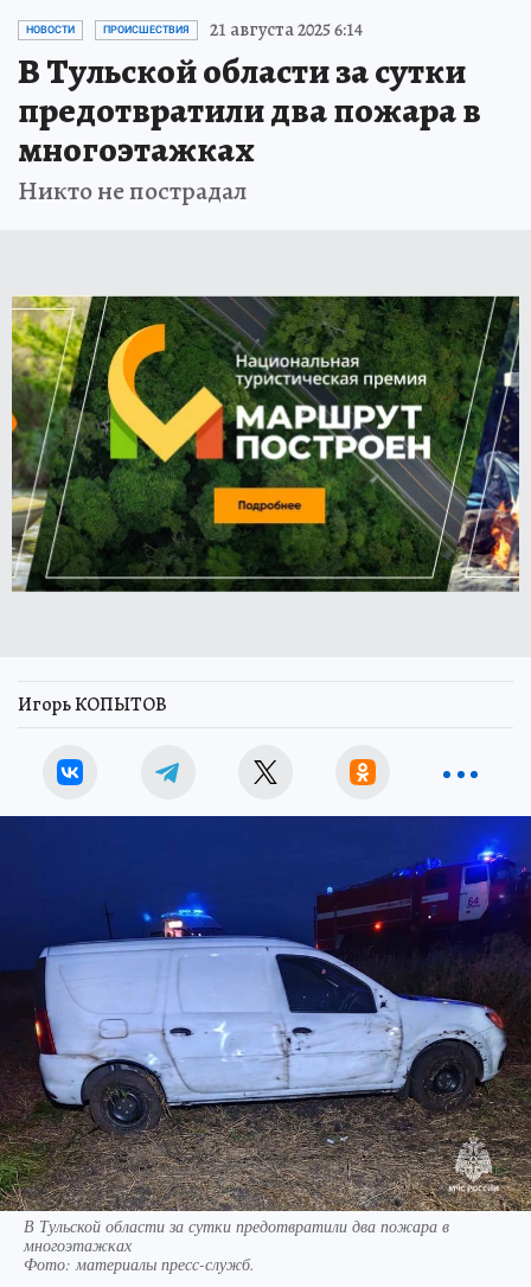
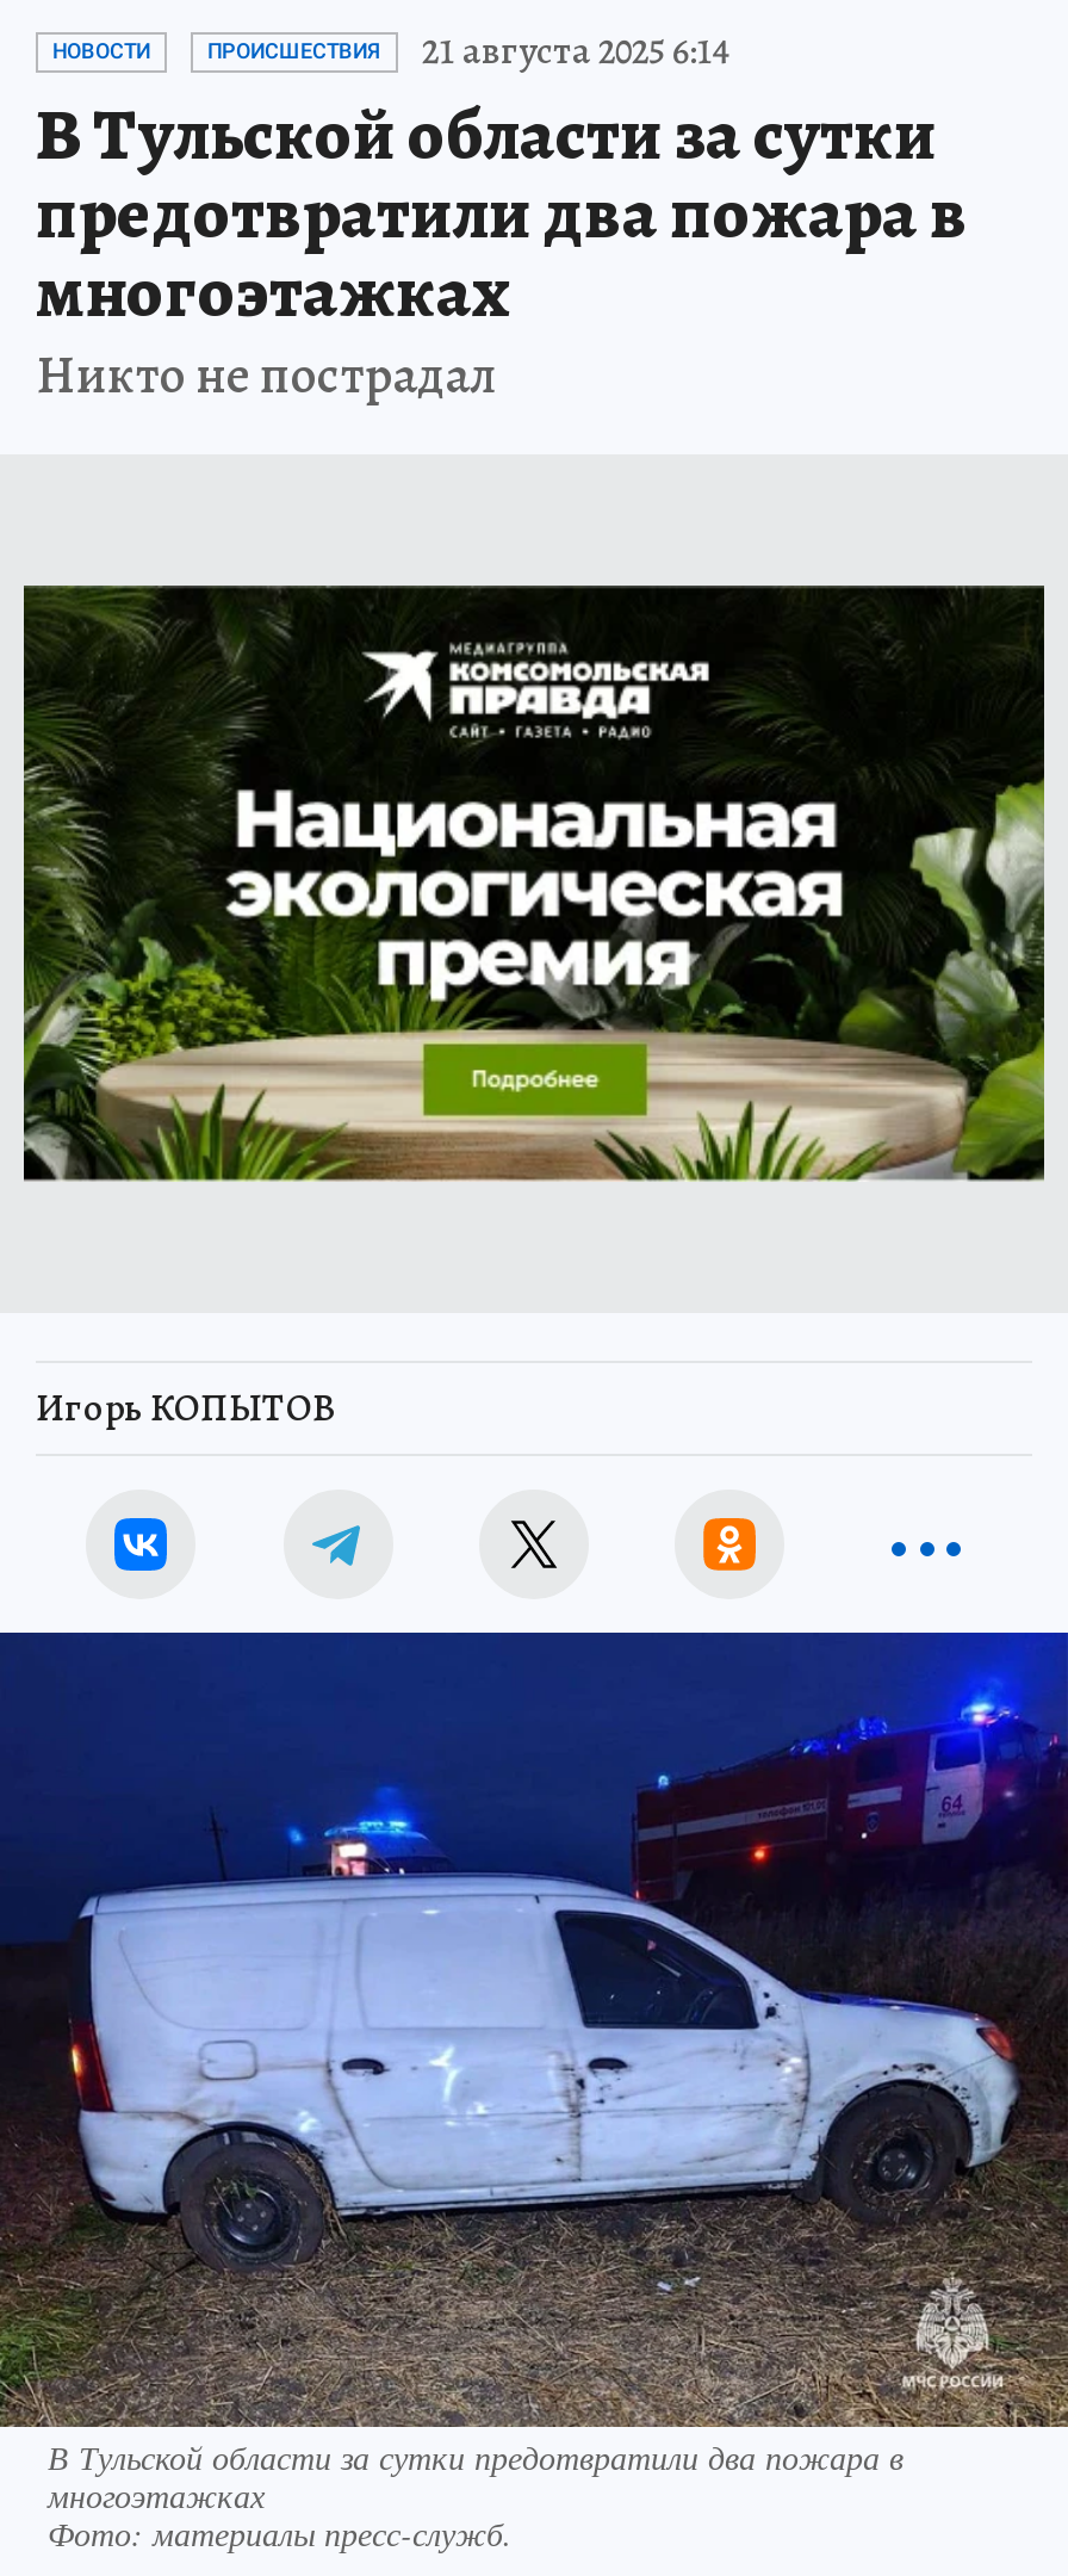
- [image]
+ [image]
